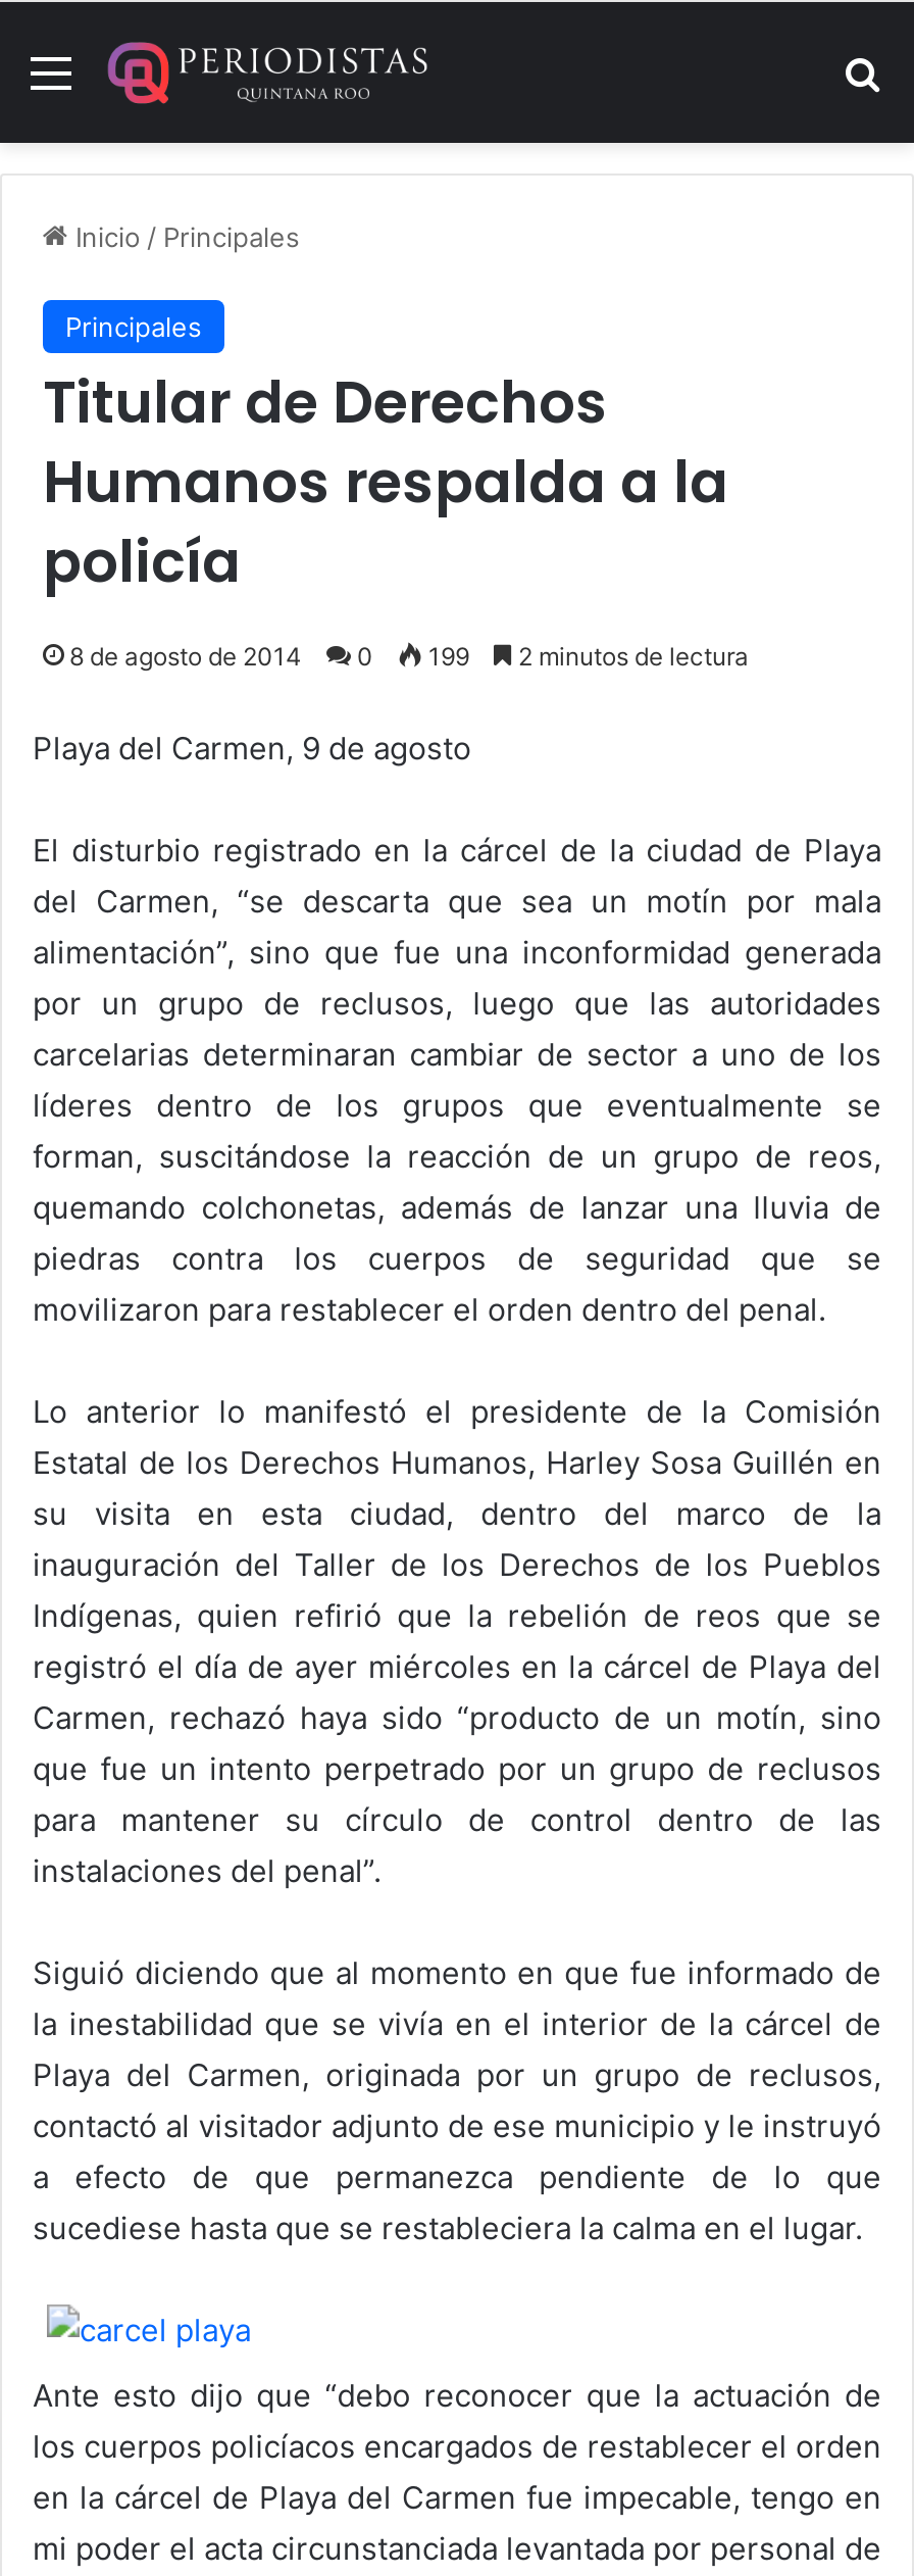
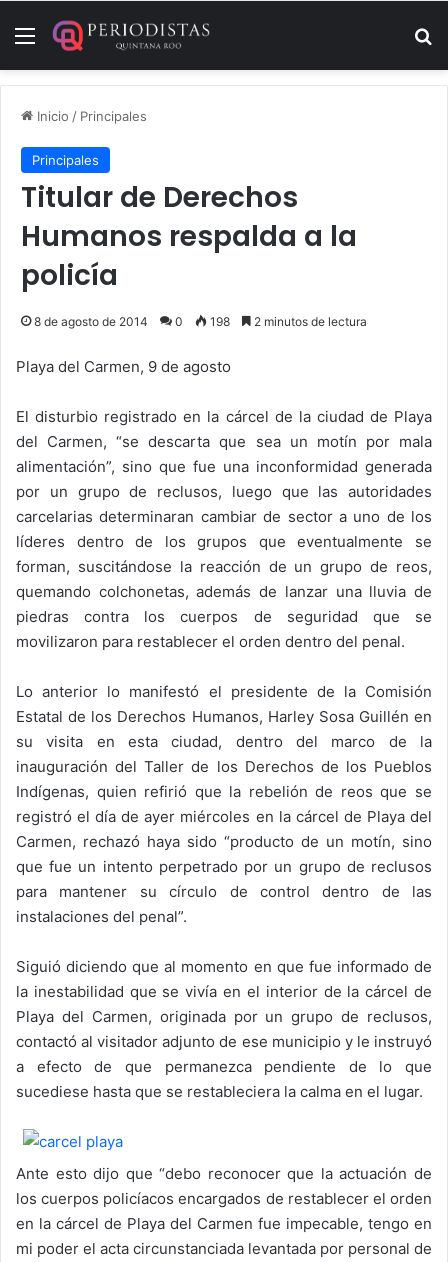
- 8 de agosto de 2014 0 199 2 minutos de lectura
+ 8 de agosto de 2014 0 198 2 minutos de lectura
